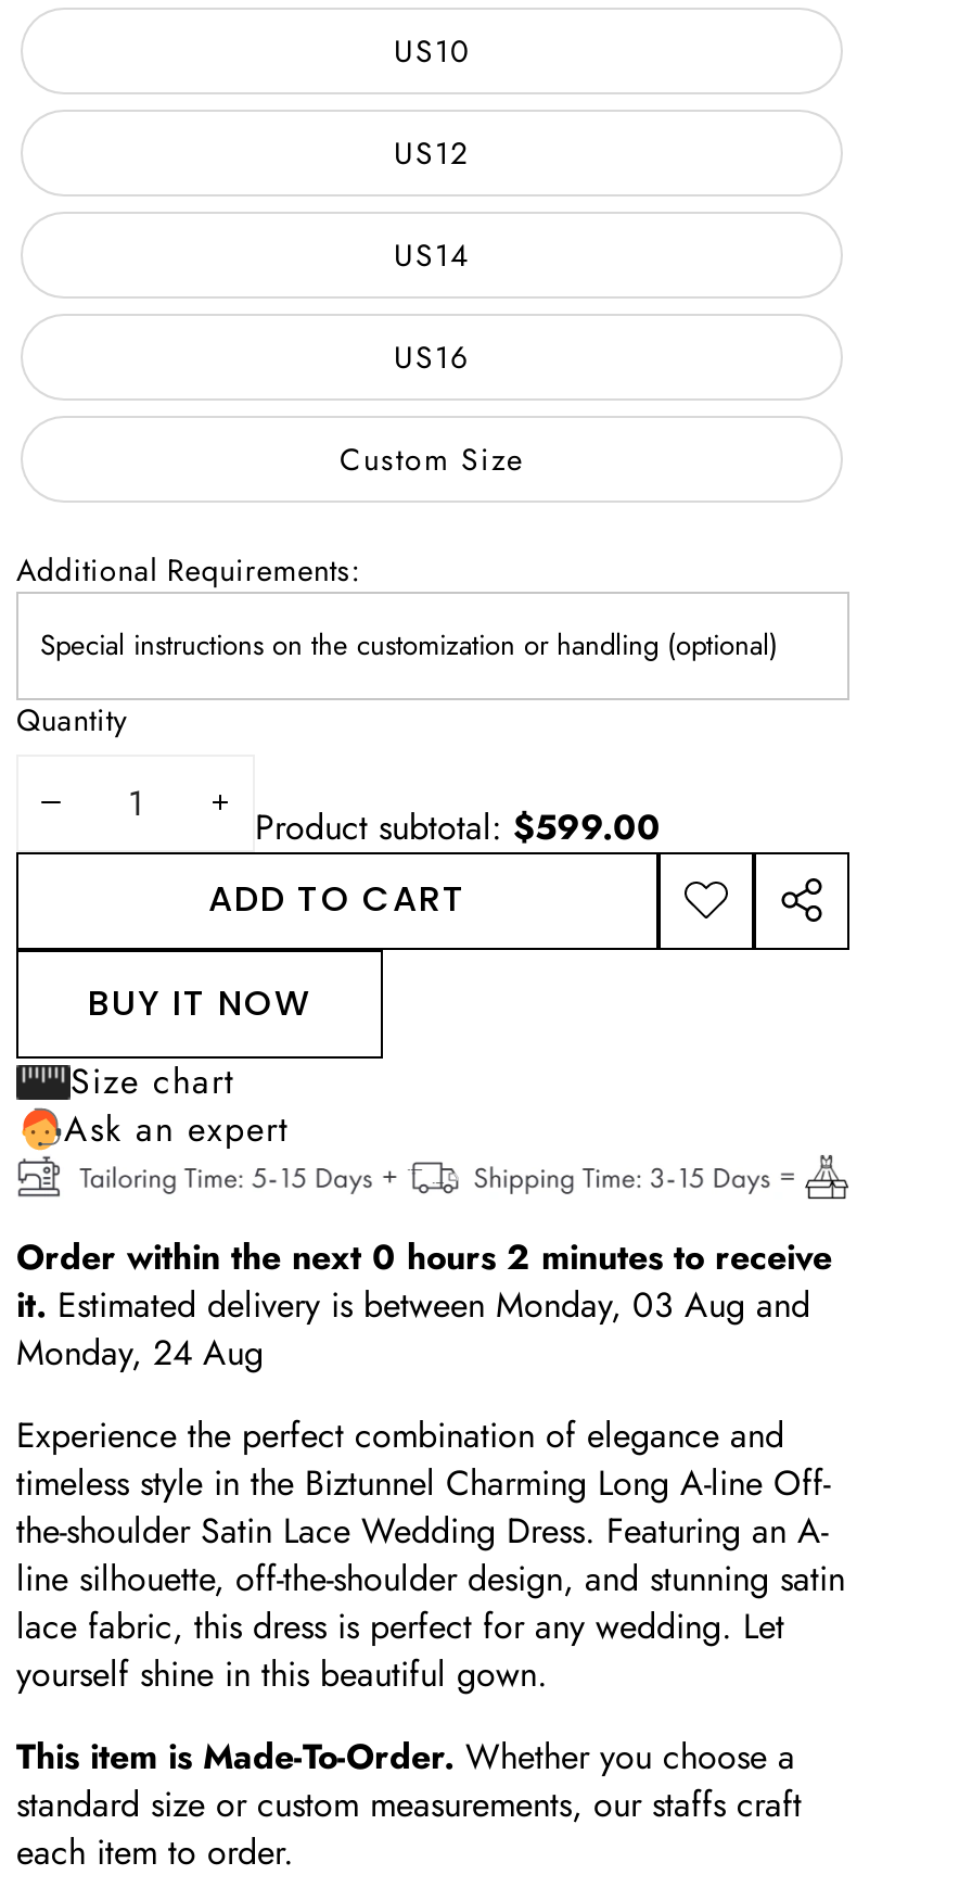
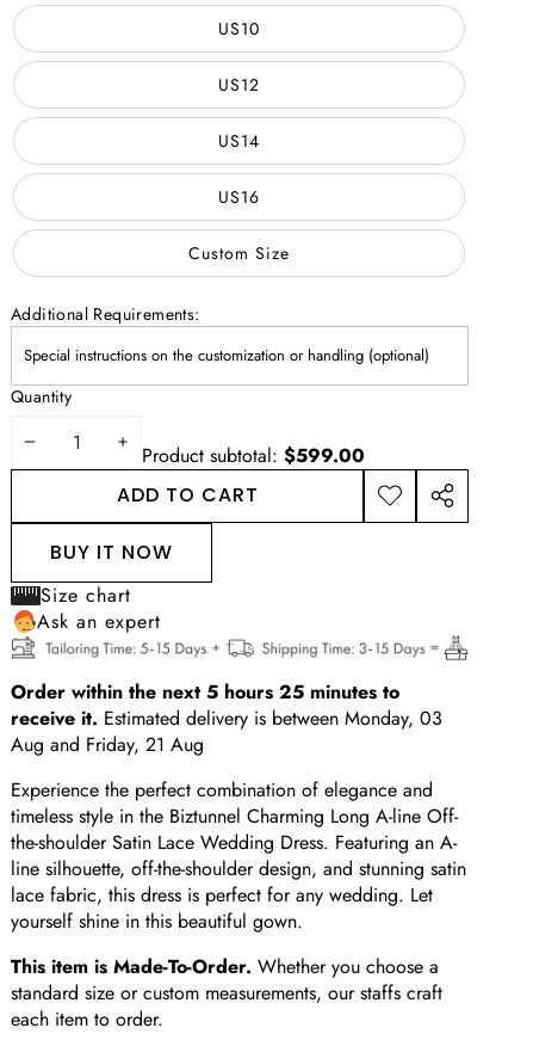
- Order within the next 0 hours 2 minutes to receive
- it. Estimated delivery is between Monday, 03 Aug and
- Monday, 24 Aug
+ Order within the next 5 hours 25 minutes to
+ receive it. Estimated delivery is between Monday, 03
+ Aug and Friday, 21 Aug
